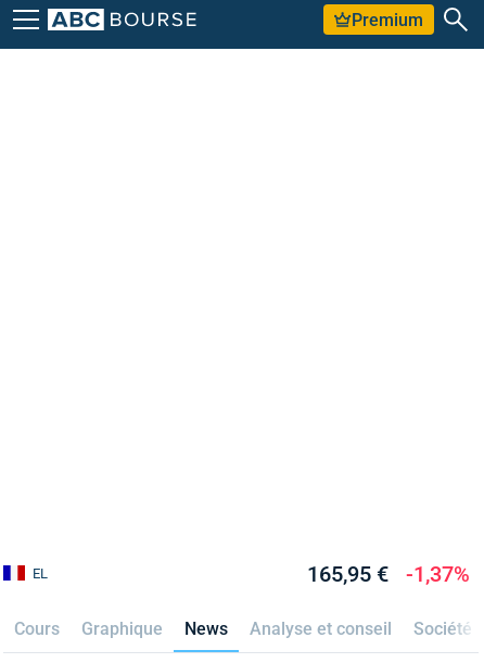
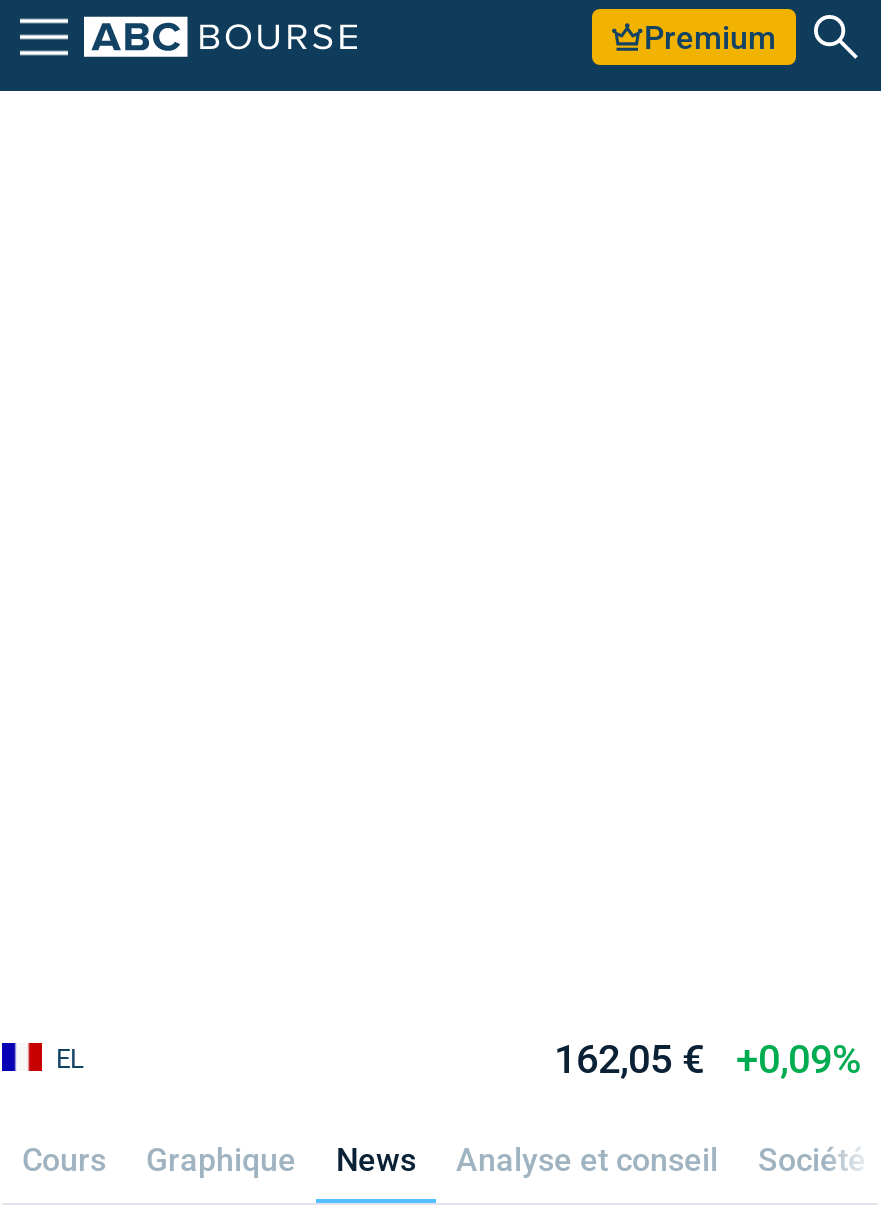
- 165,95 €
+ 162,05 €

- -1,37%
+ +0,09%
